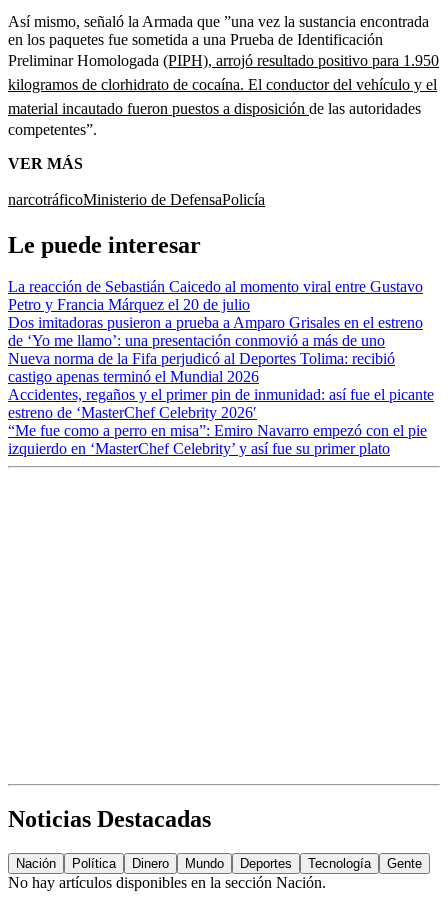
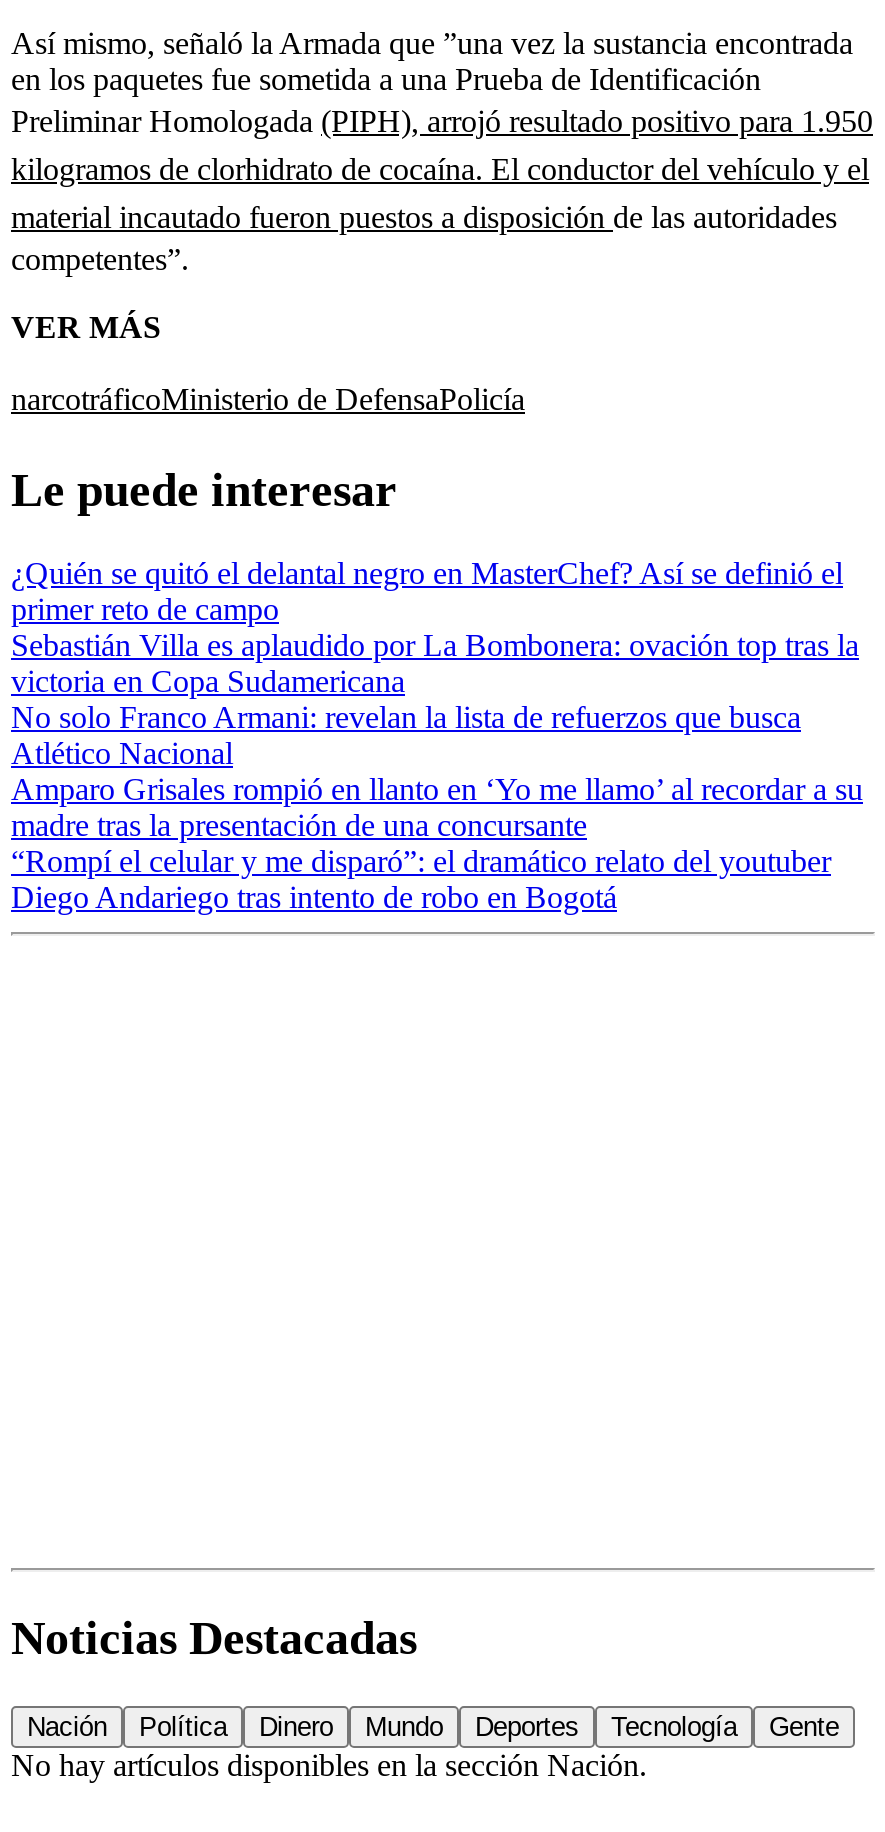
- La reacción de Sebastián Caicedo al momento viral entre Gustavo
- Petro y Francia Márquez el 20 de julio
- Dos imitadoras pusieron a prueba a Amparo Grisales en el estreno
- de ‘Yo me llamo’: una presentación conmovió a más de uno
- Nueva norma de la Fifa perjudicó al Deportes Tolima: recibió
- castigo apenas terminó el Mundial 2026
- Accidentes, regaños y el primer pin de inmunidad: así fue el picante
- estreno de ‘MasterChef Celebrity 2026′
- “Me fue como a perro en misa”: Emiro Navarro empezó con el pie
- izquierdo en ‘MasterChef Celebrity’ y así fue su primer plato
+ ¿Quién se quitó el delantal negro en MasterChef? Así se definió el
+ primer reto de campo
+ Sebastián Villa es aplaudido por La Bombonera: ovación top tras la
+ victoria en Copa Sudamericana
+ No solo Franco Armani: revelan la lista de refuerzos que busca
+ Atlético Nacional
+ Amparo Grisales rompió en llanto en ‘Yo me llamo’ al recordar a su
+ madre tras la presentación de una concursante
+ “Rompí el celular y me disparó”: el dramático relato del youtuber
+ Diego Andariego tras intento de robo en Bogotá
